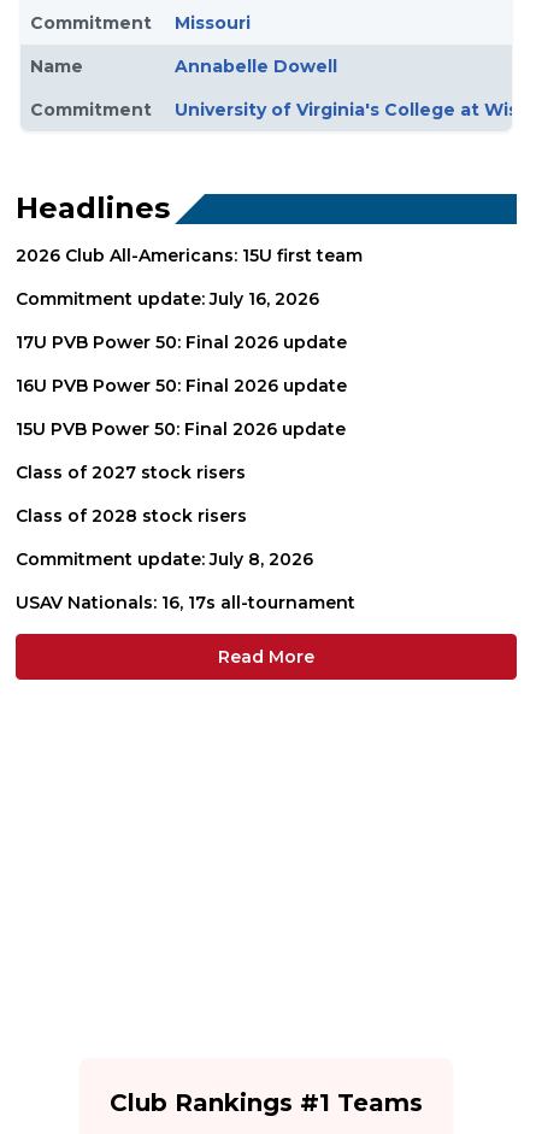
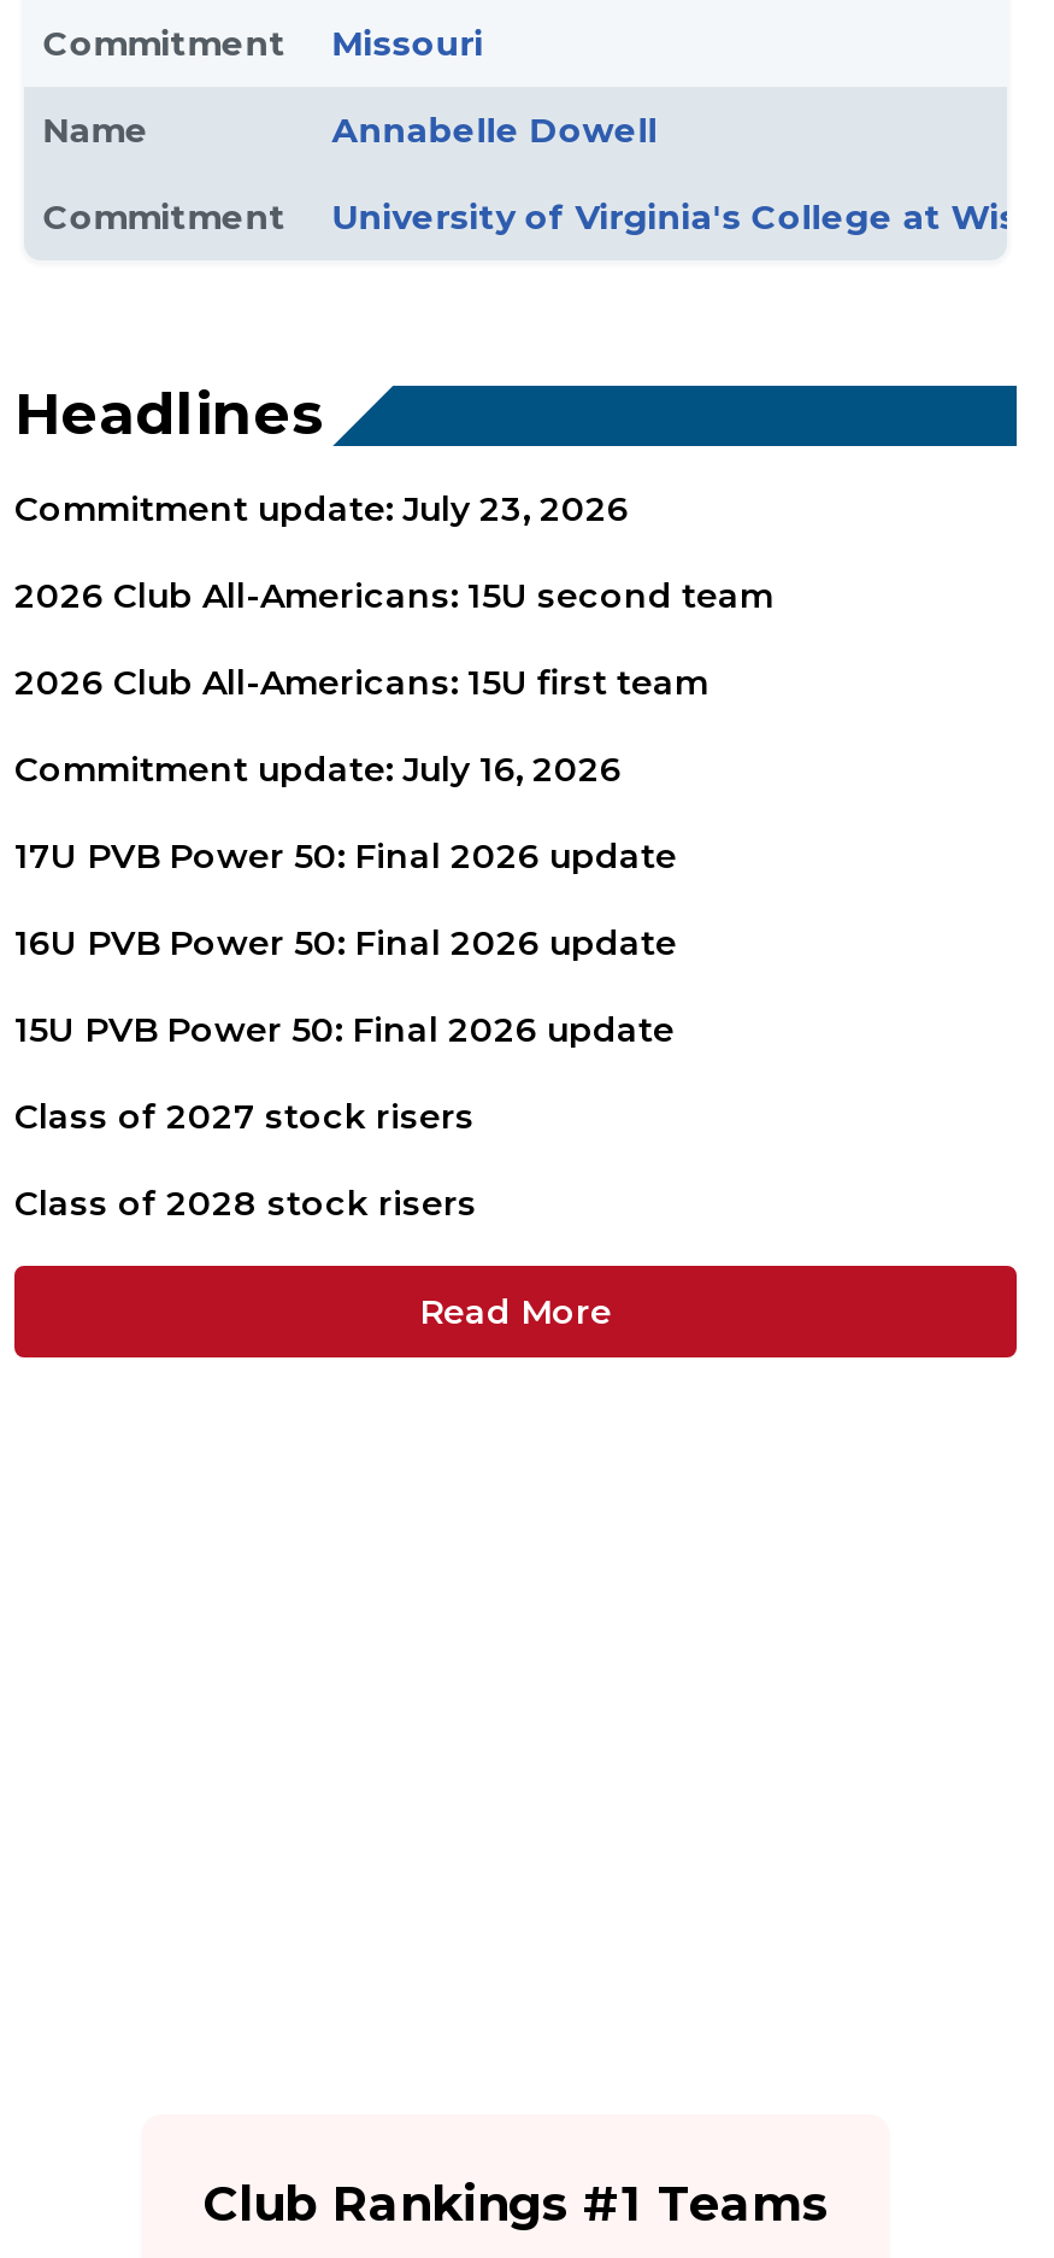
+ Commitment update: July 23, 2026
+ 2026 Club All-Americans: 15U second team

moved down: 2026 Club All-Americans: 15U first team | Commitment update: July 16, 2026 | 17U PVB Power 50: Final 2026 update | 16U PVB Power 50: Final 2026 update | 15U PVB Power 50: Final 2026 update | Class of 2027 stock risers | Class of 2028 stock risers

- Commitment update: July 8, 2026
- USAV Nationals: 16, 17s all-tournament
